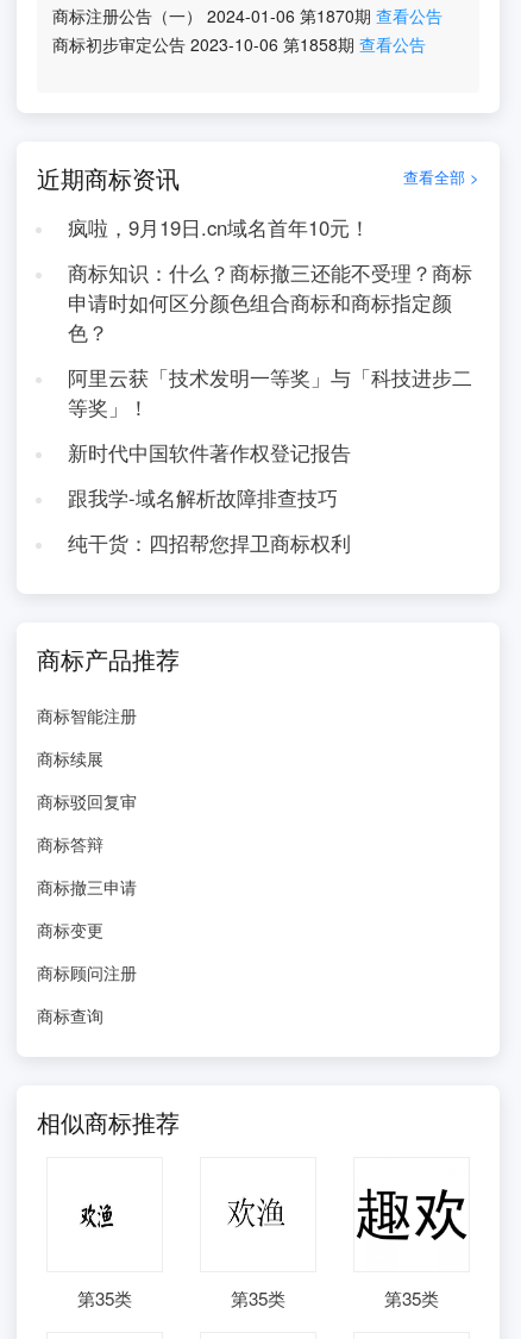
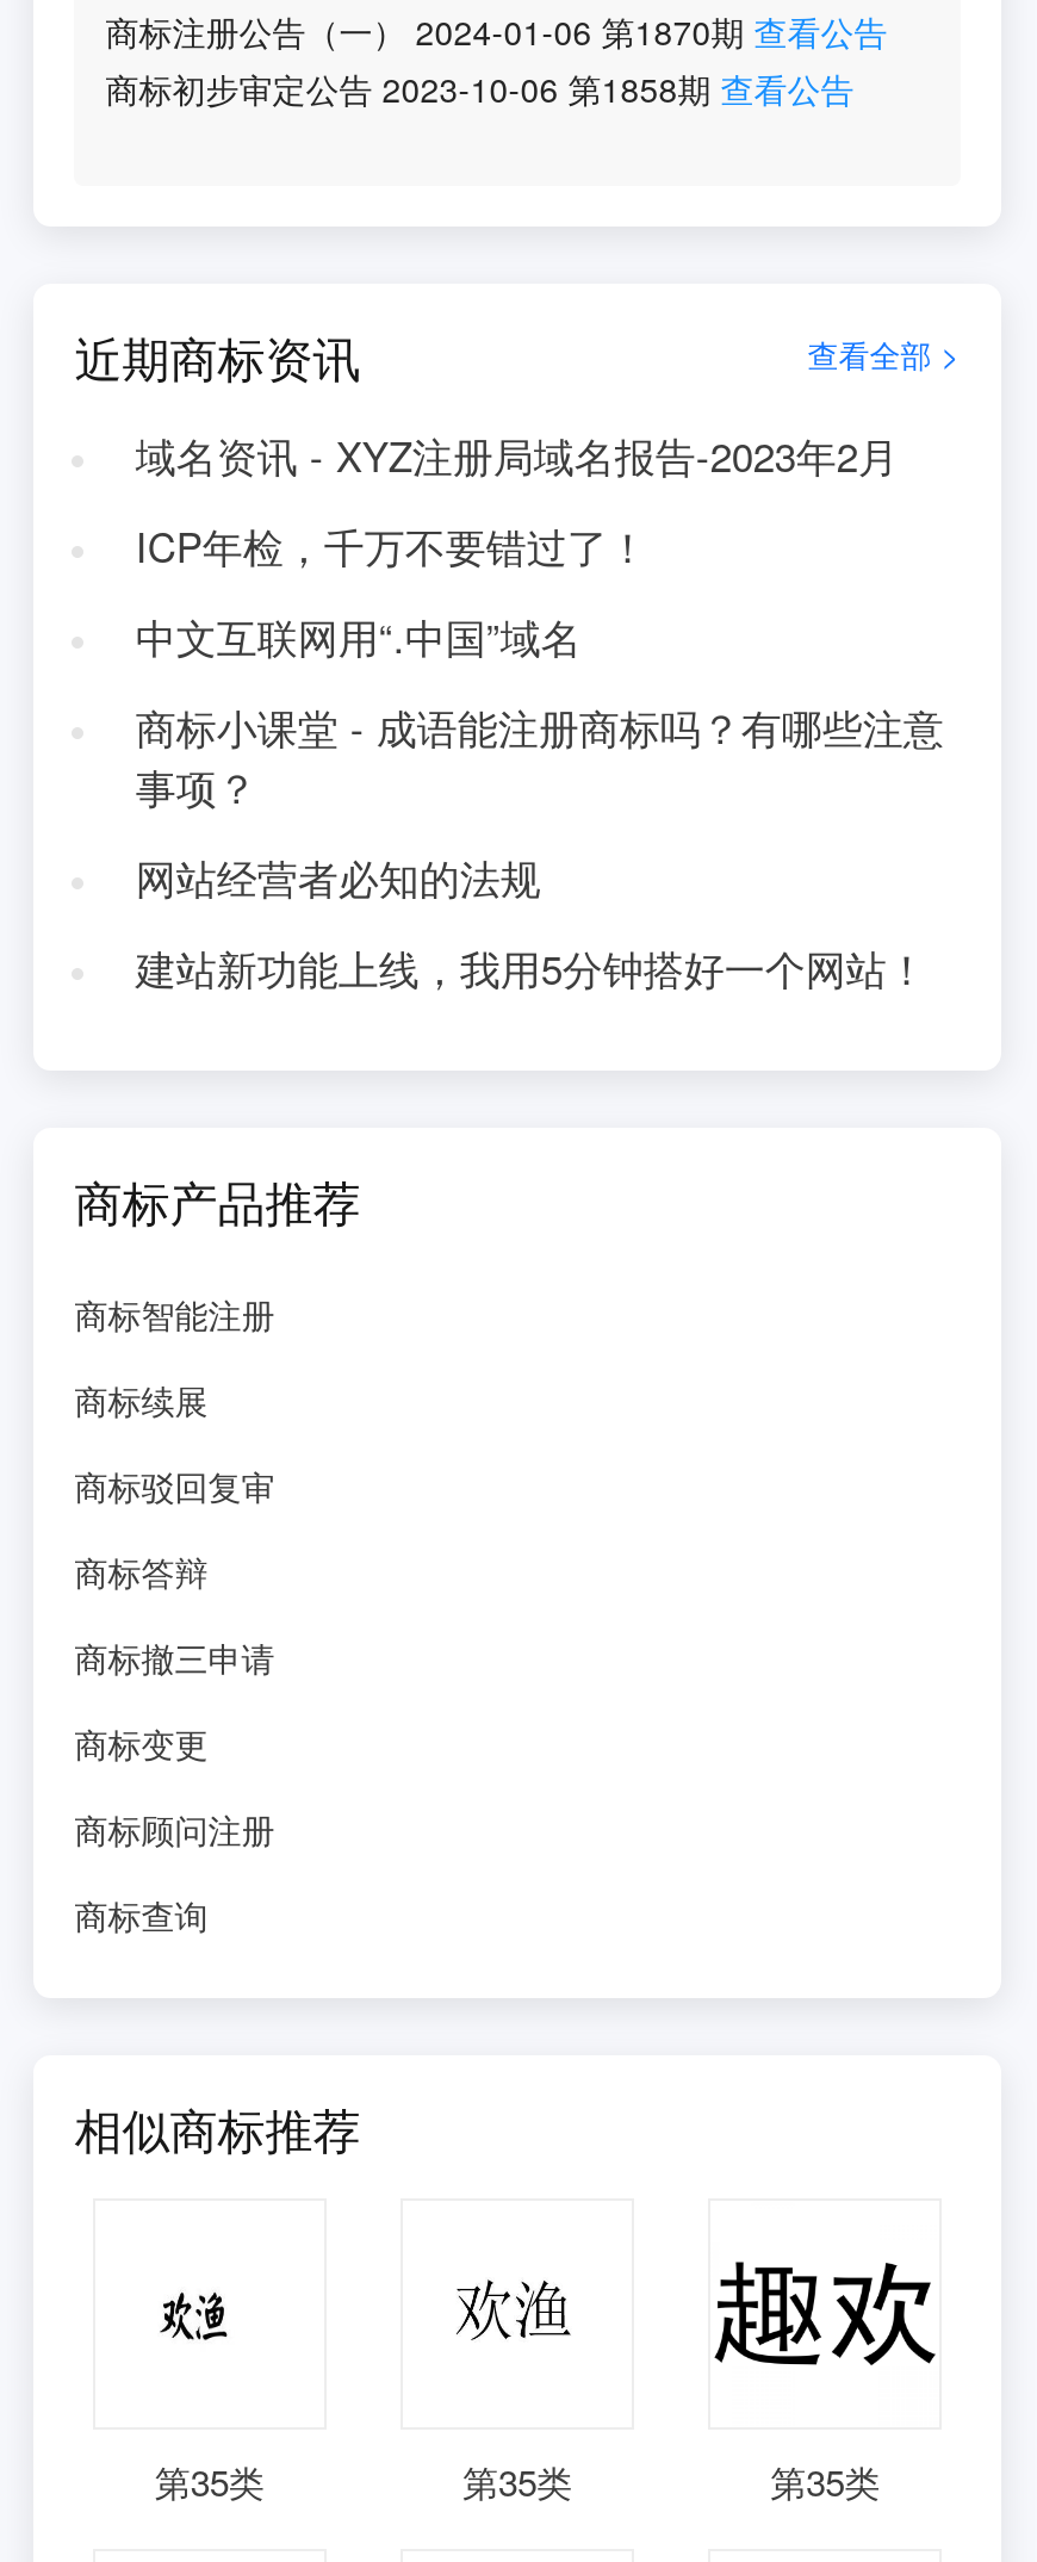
- 疯啦，9月19日.cn域名首年10元！
+ 域名资讯 - XYZ注册局域名报告-2023年2月

- 商标知识：什么？商标撤三还能不受理？商标
- 申请时如何区分颜色组合商标和商标指定颜
- 色？
+ ICP年检，千万不要错过了！

- 阿里云获「技术发明一等奖」与「科技进步二
- 等奖」！
+ 中文互联网用“.中国”域名

- 新时代中国软件著作权登记报告
+ 商标小课堂 - 成语能注册商标吗？有哪些注意
+ 事项？

- 跟我学-域名解析故障排查技巧
+ 网站经营者必知的法规

- 纯干货：四招帮您捍卫商标权利
+ 建站新功能上线，我用5分钟搭好一个网站！
